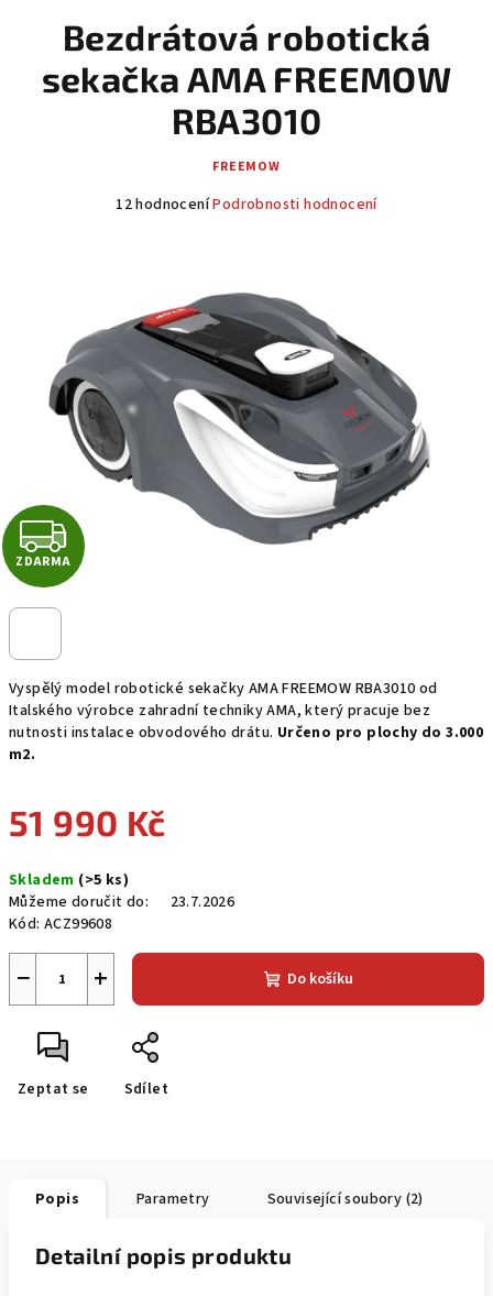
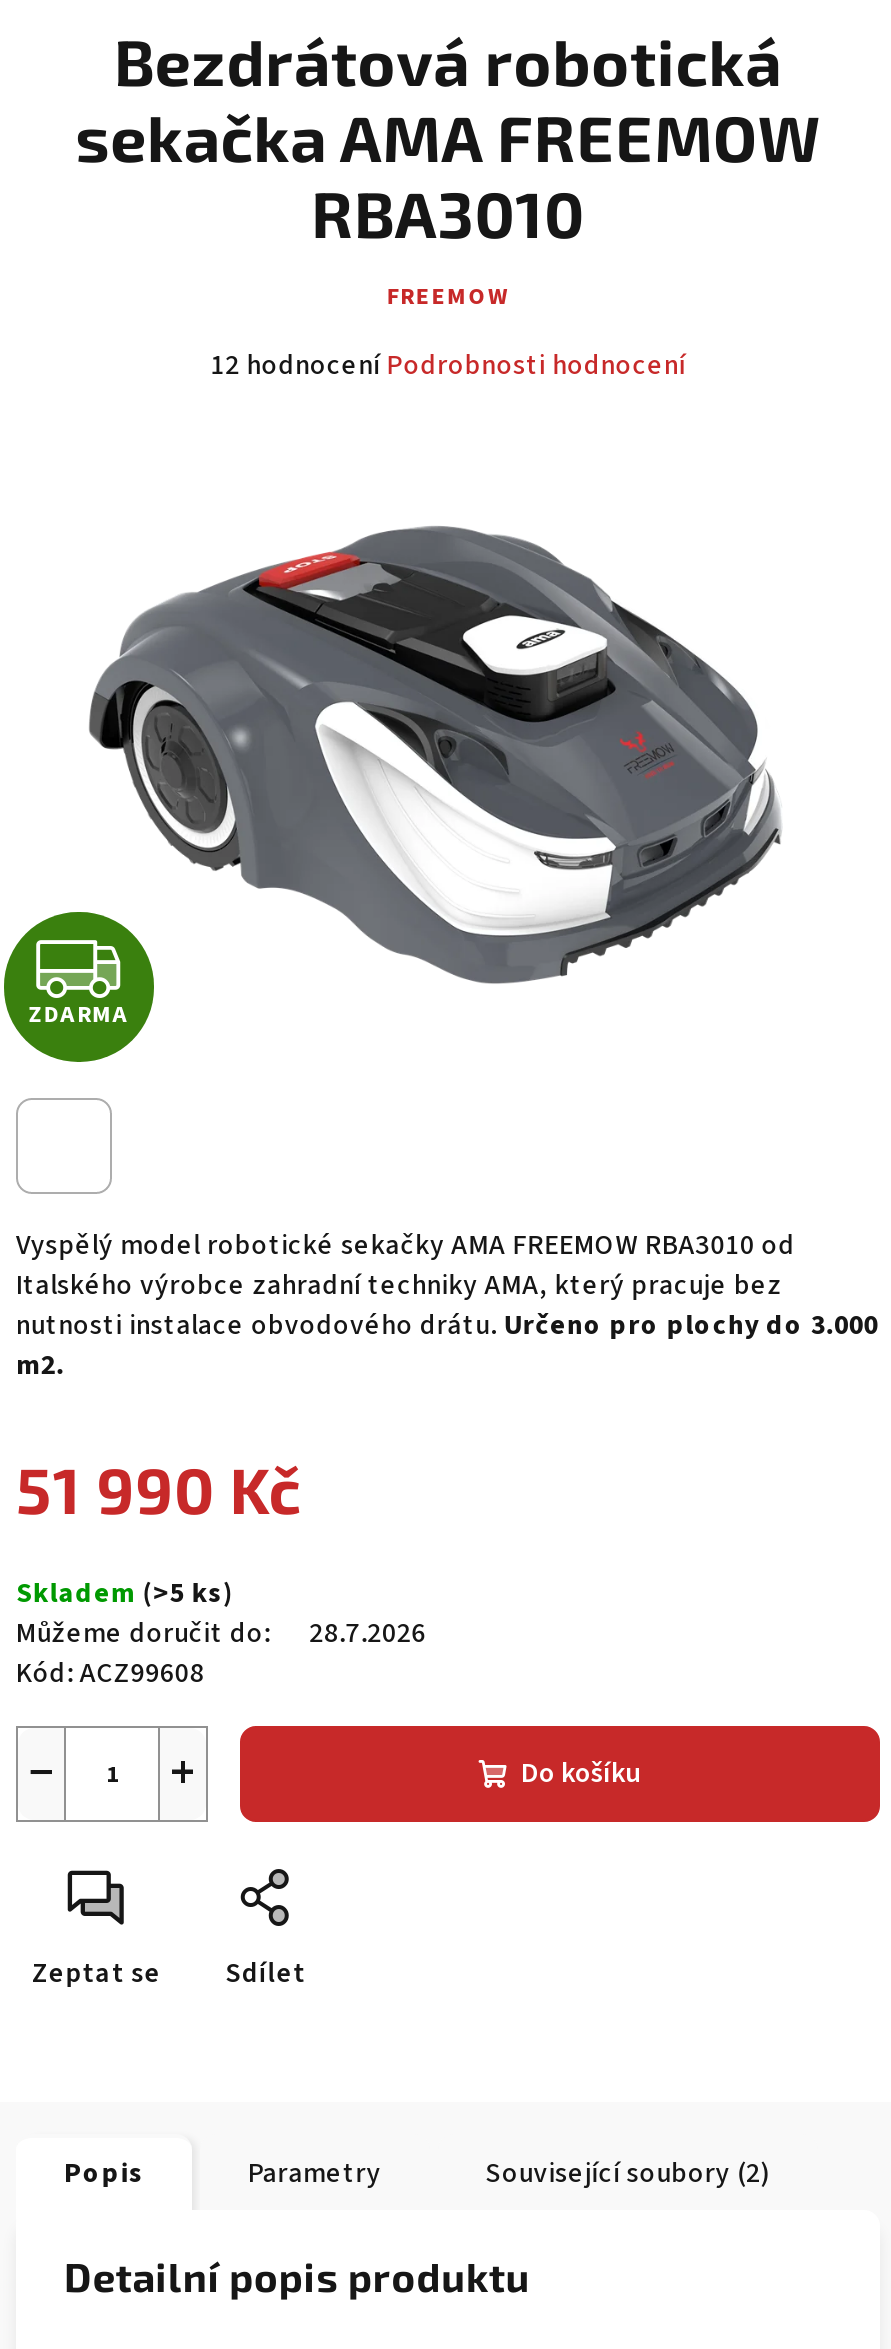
- Můžeme doručit do: 23.7.2026
+ Můžeme doručit do: 28.7.2026
